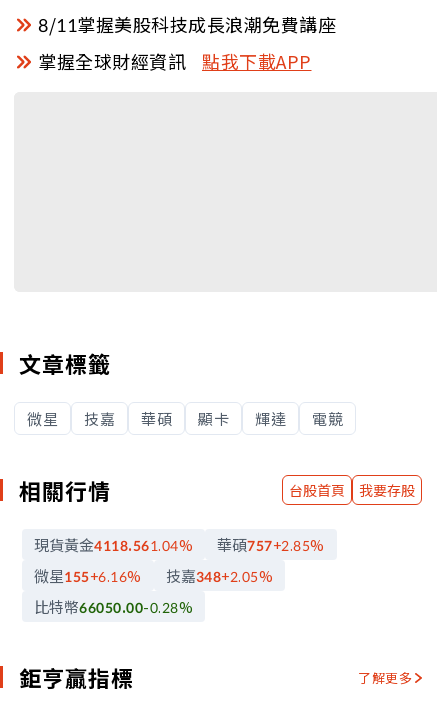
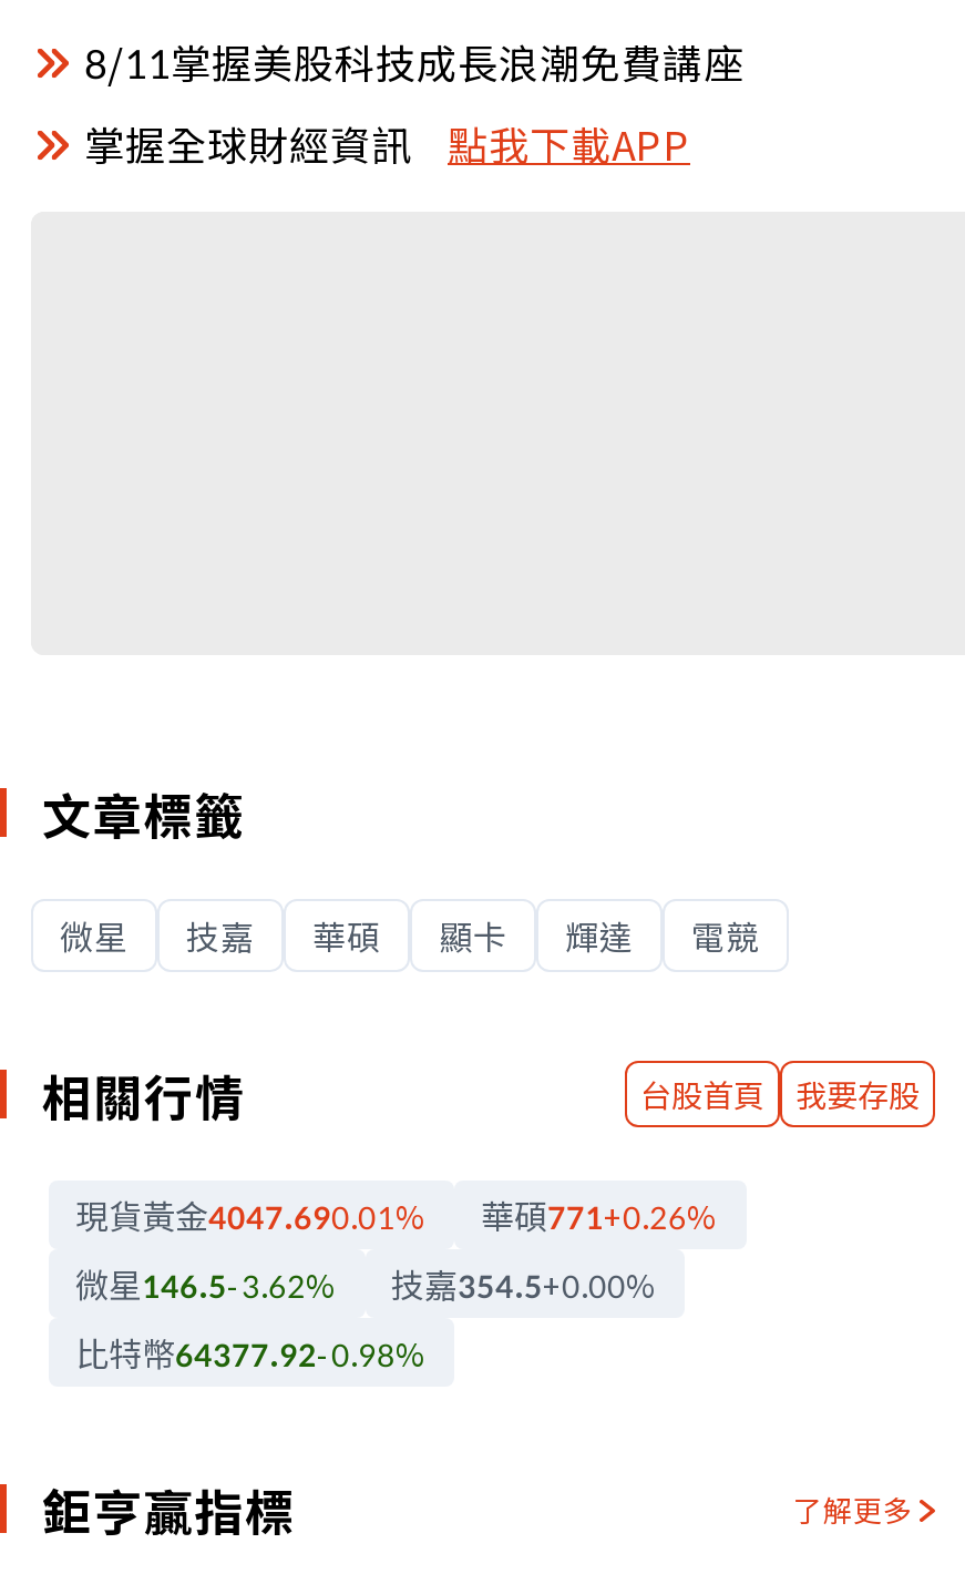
- 現貨黃金4118.561.04%
+ 現貨黃金4047.690.01%

- 華碩757+2.85%
+ 華碩771+0.26%

- 微星155+6.16%
+ 微星146.5-3.62%

- 技嘉348+2.05%
+ 技嘉354.5+0.00%

- 比特幣66050.00-0.28%
+ 比特幣64377.92-0.98%
